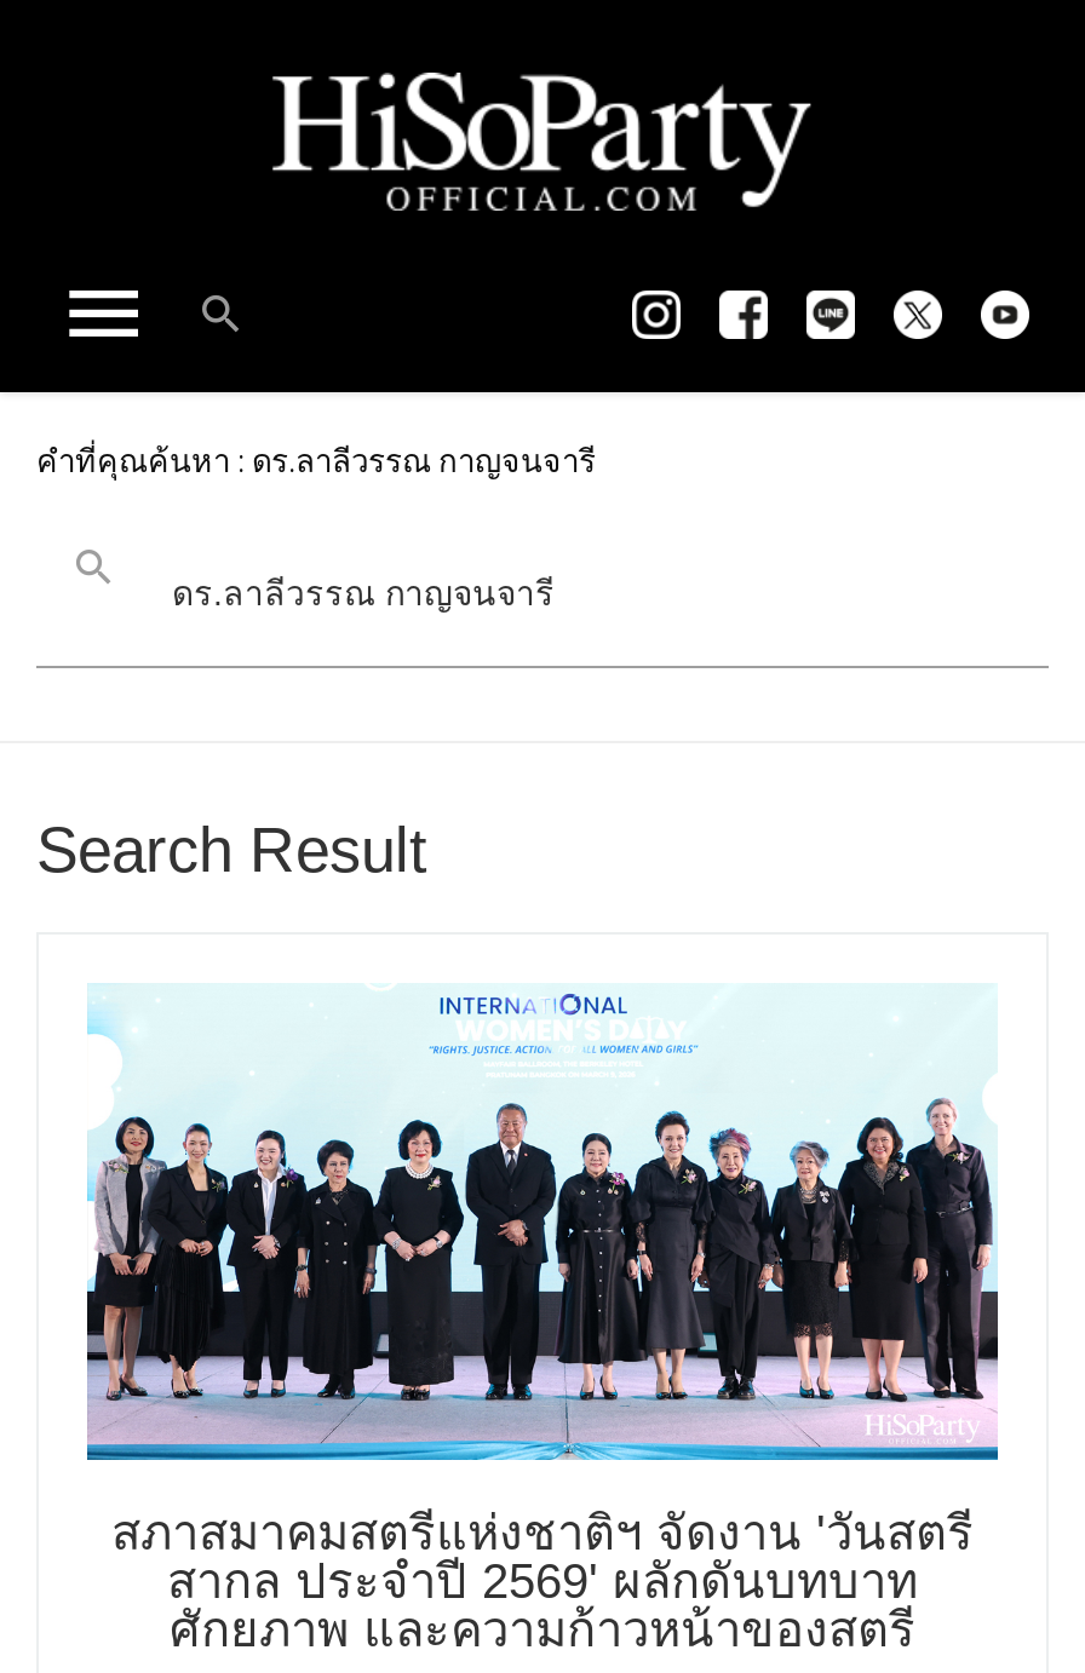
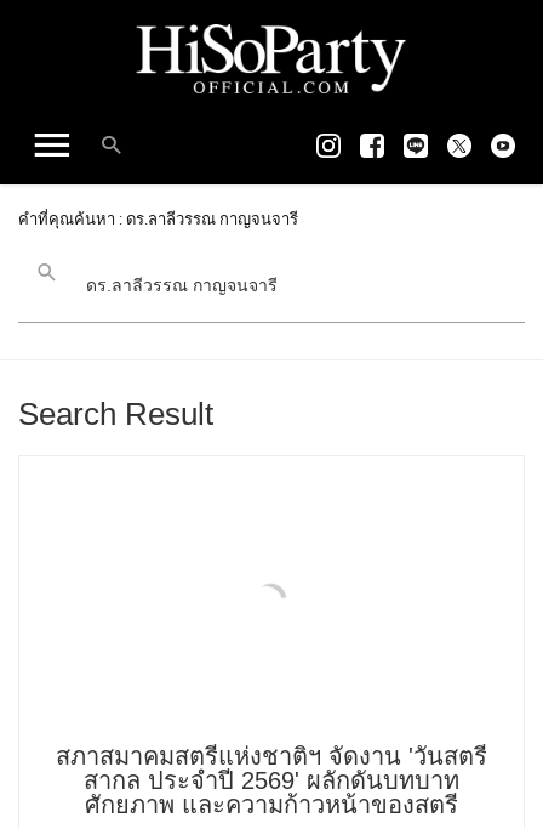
- [image]
